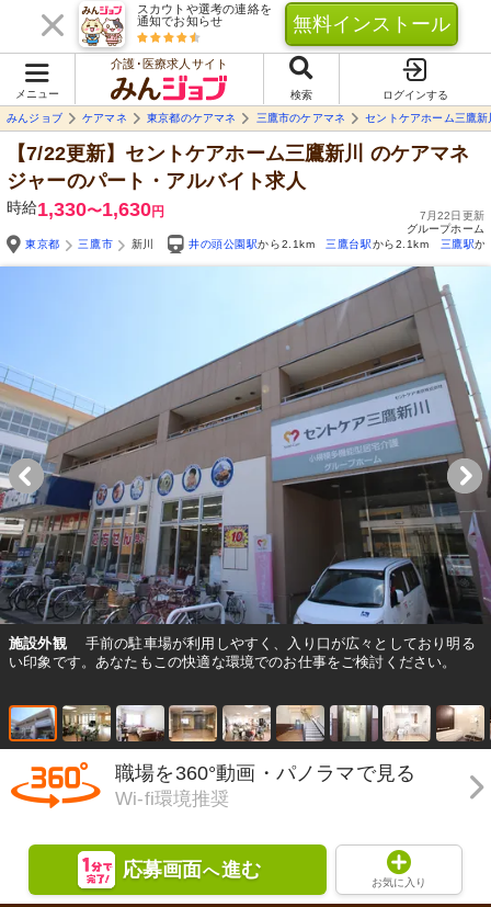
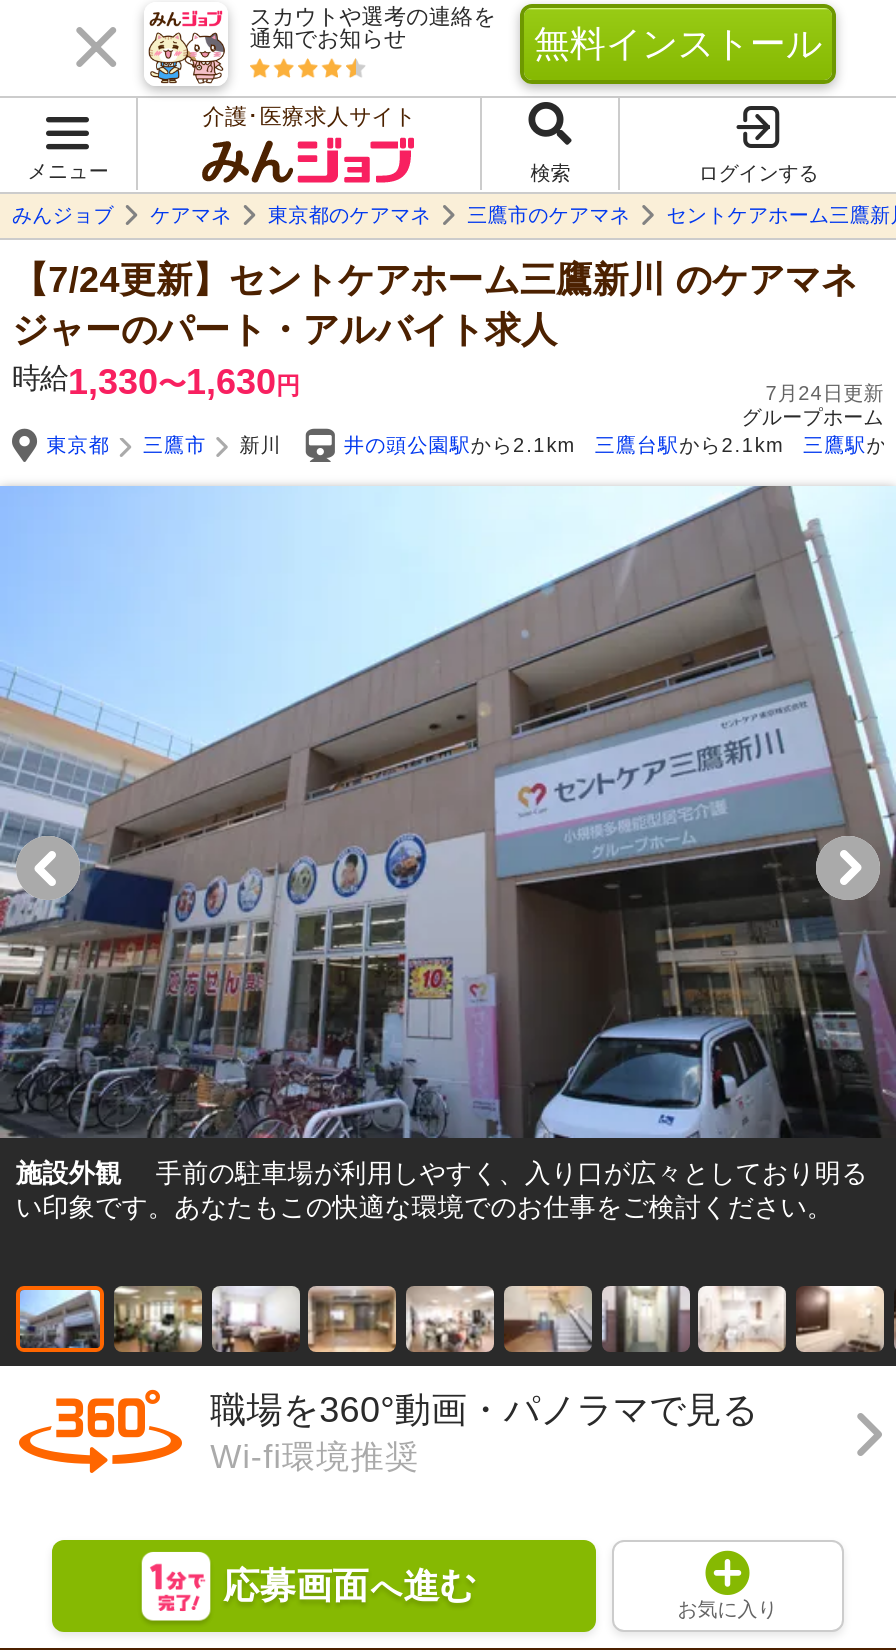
- 【7/22更新】セントケアホーム三鷹新川のケアマネ
+ 【7/24更新】セントケアホーム三鷹新川のケアマネ

- 7月22日更新
+ 7月24日更新
